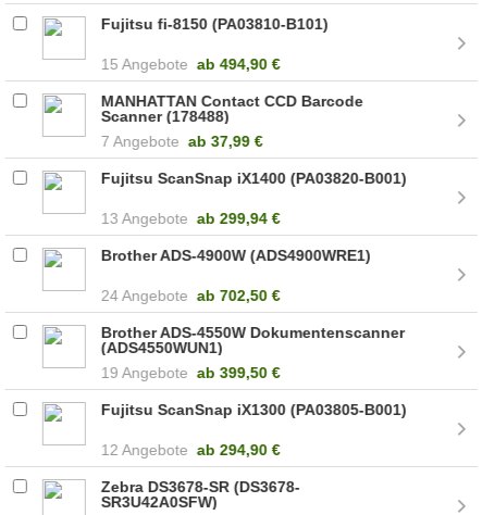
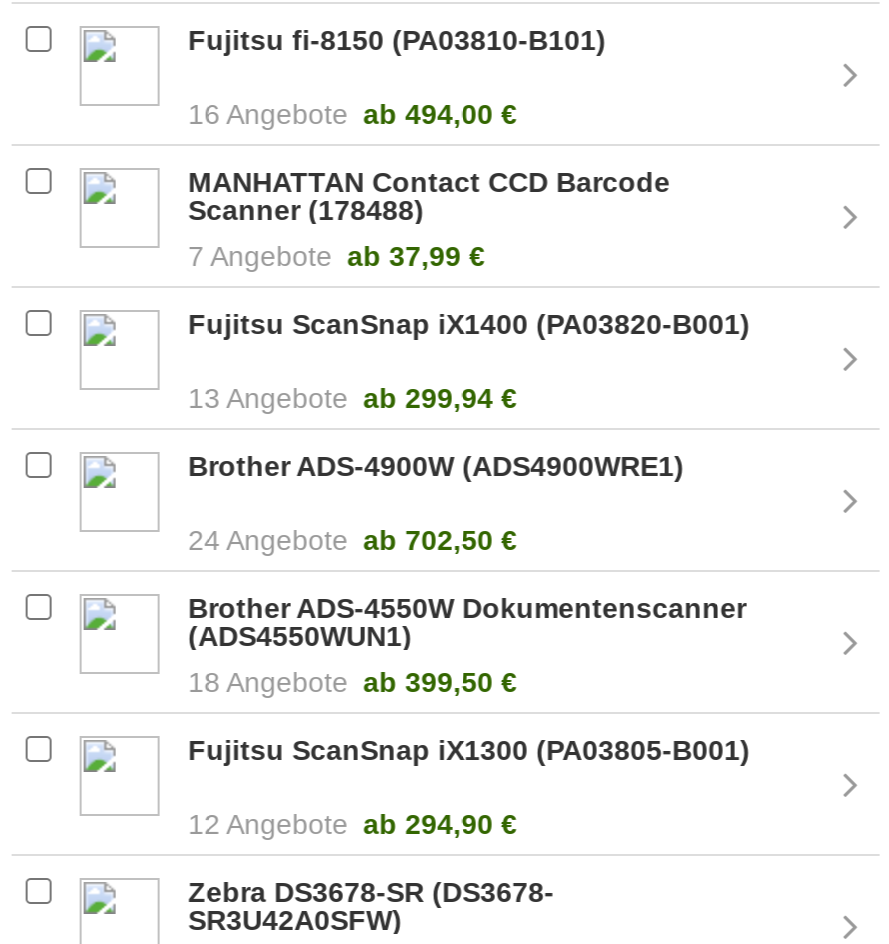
- 15 Angebote ab 494,90 €
+ 16 Angebote ab 494,00 €

- 19 Angebote ab 399,50 €
+ 18 Angebote ab 399,50 €
